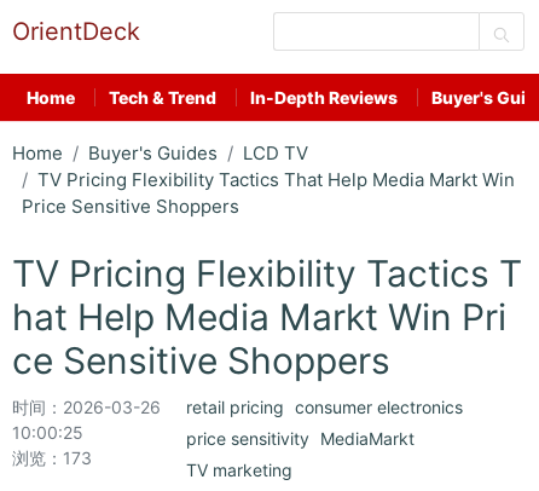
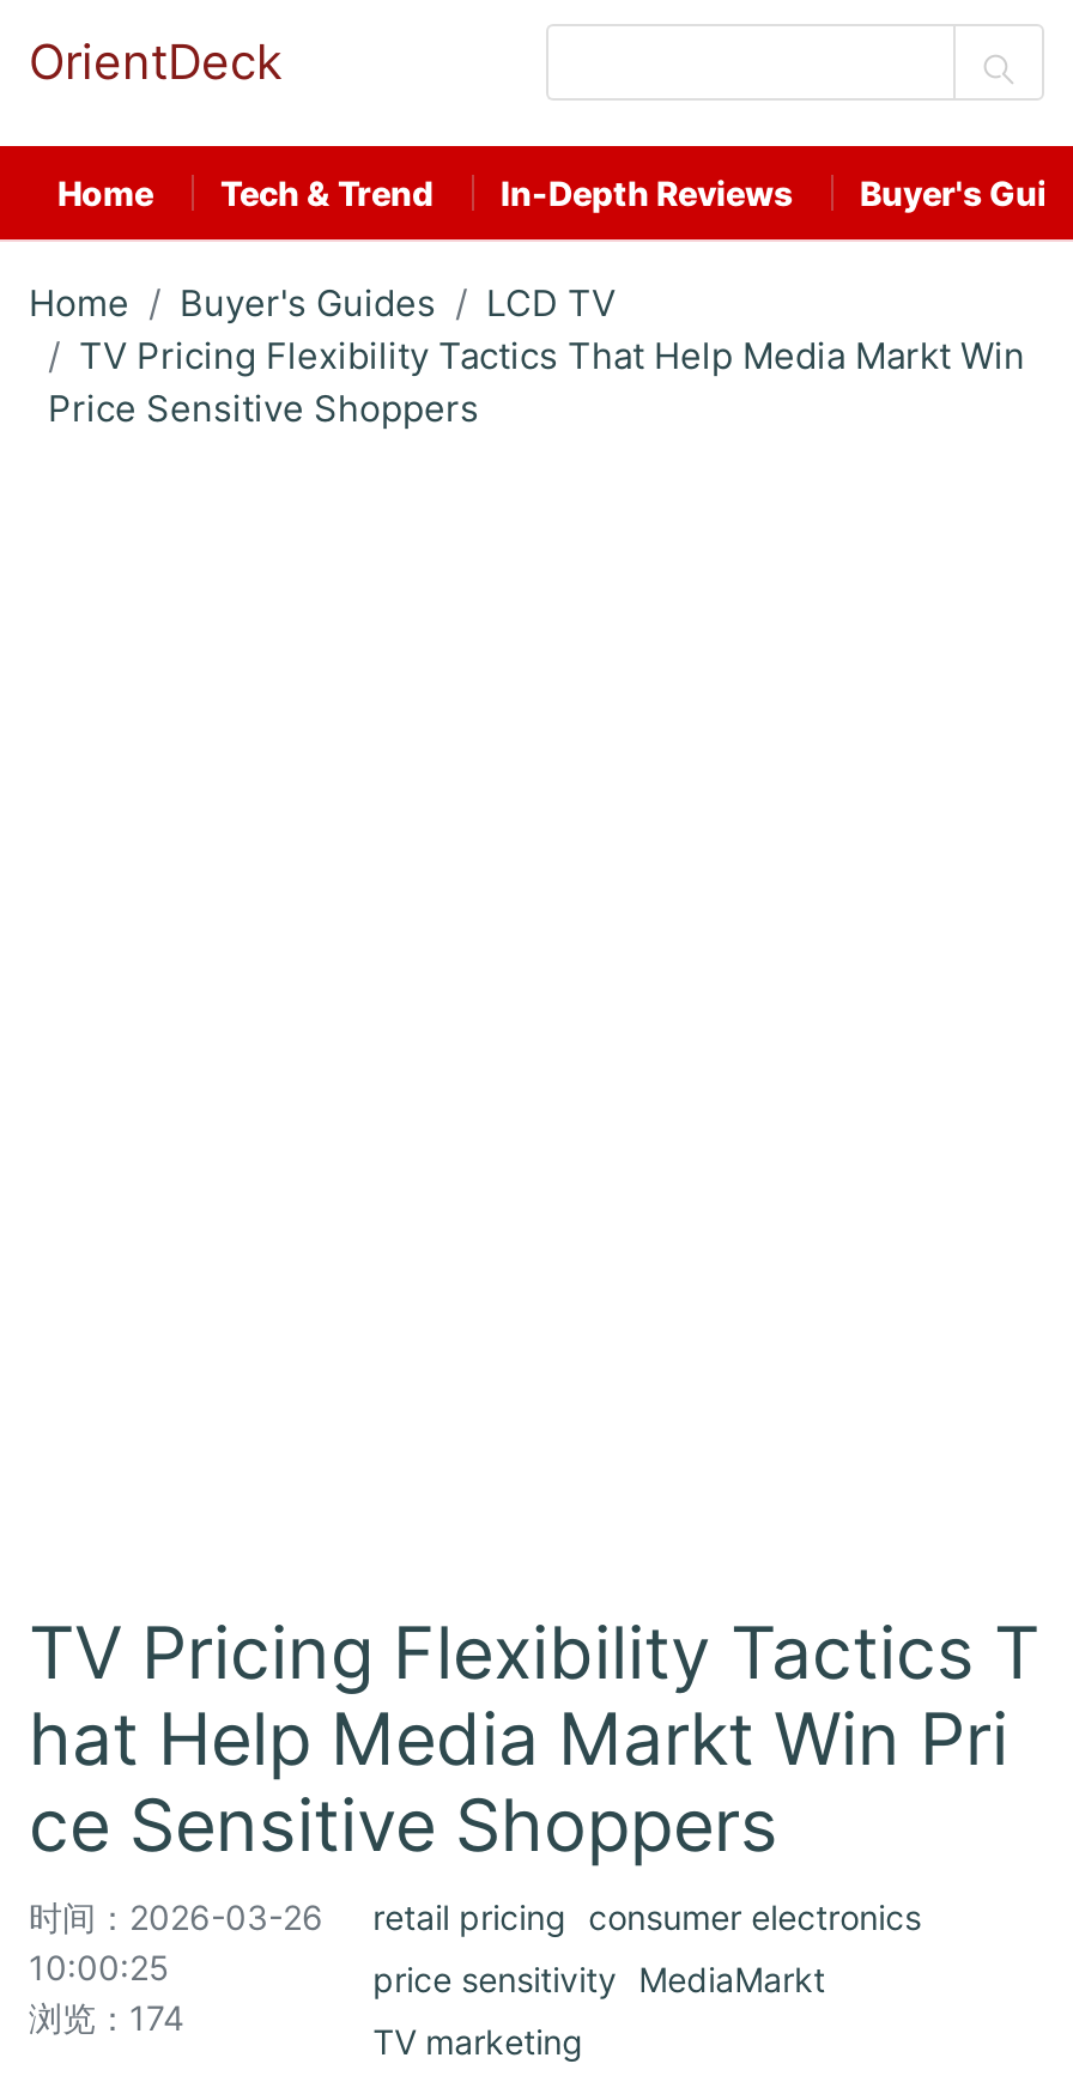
- 浏览：173
+ 浏览：174
